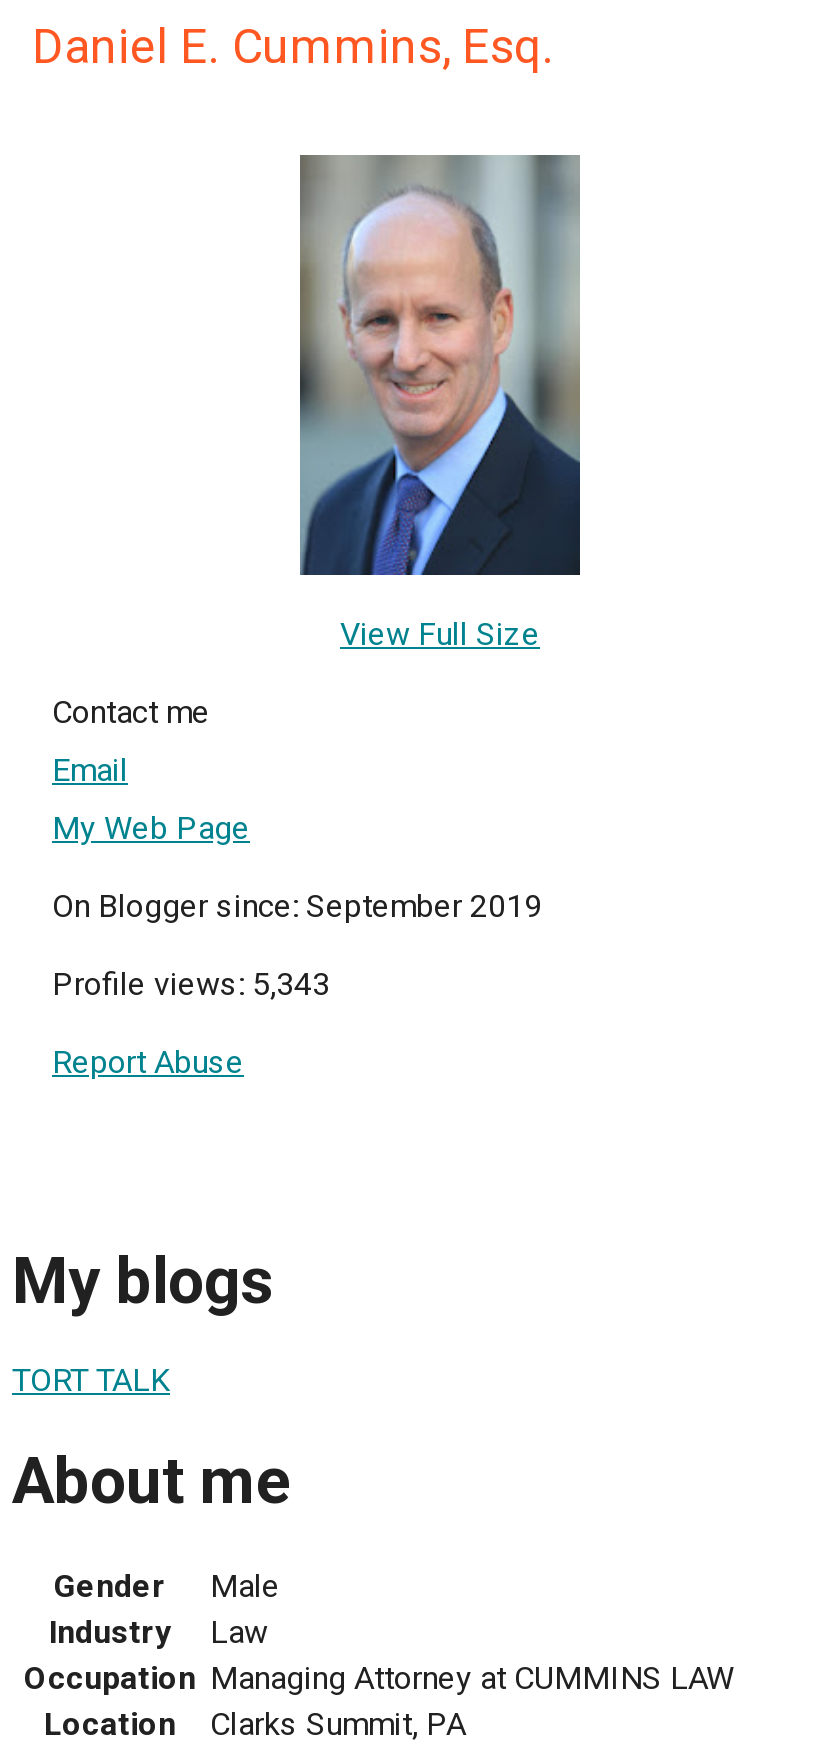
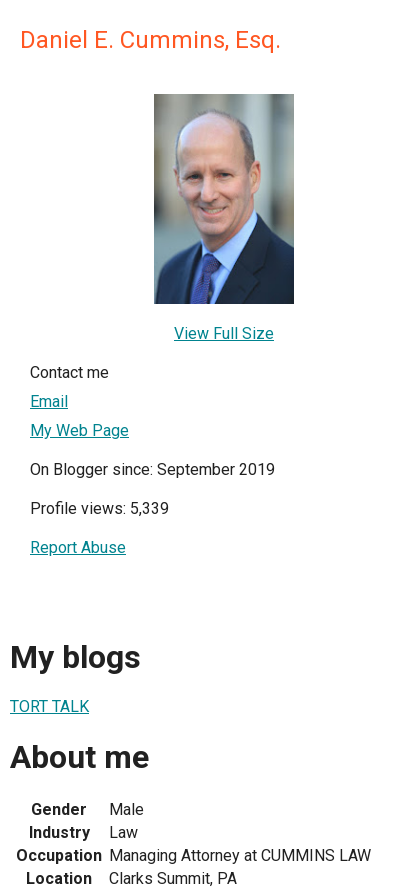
- Profile views: 5,343
+ Profile views: 5,339
